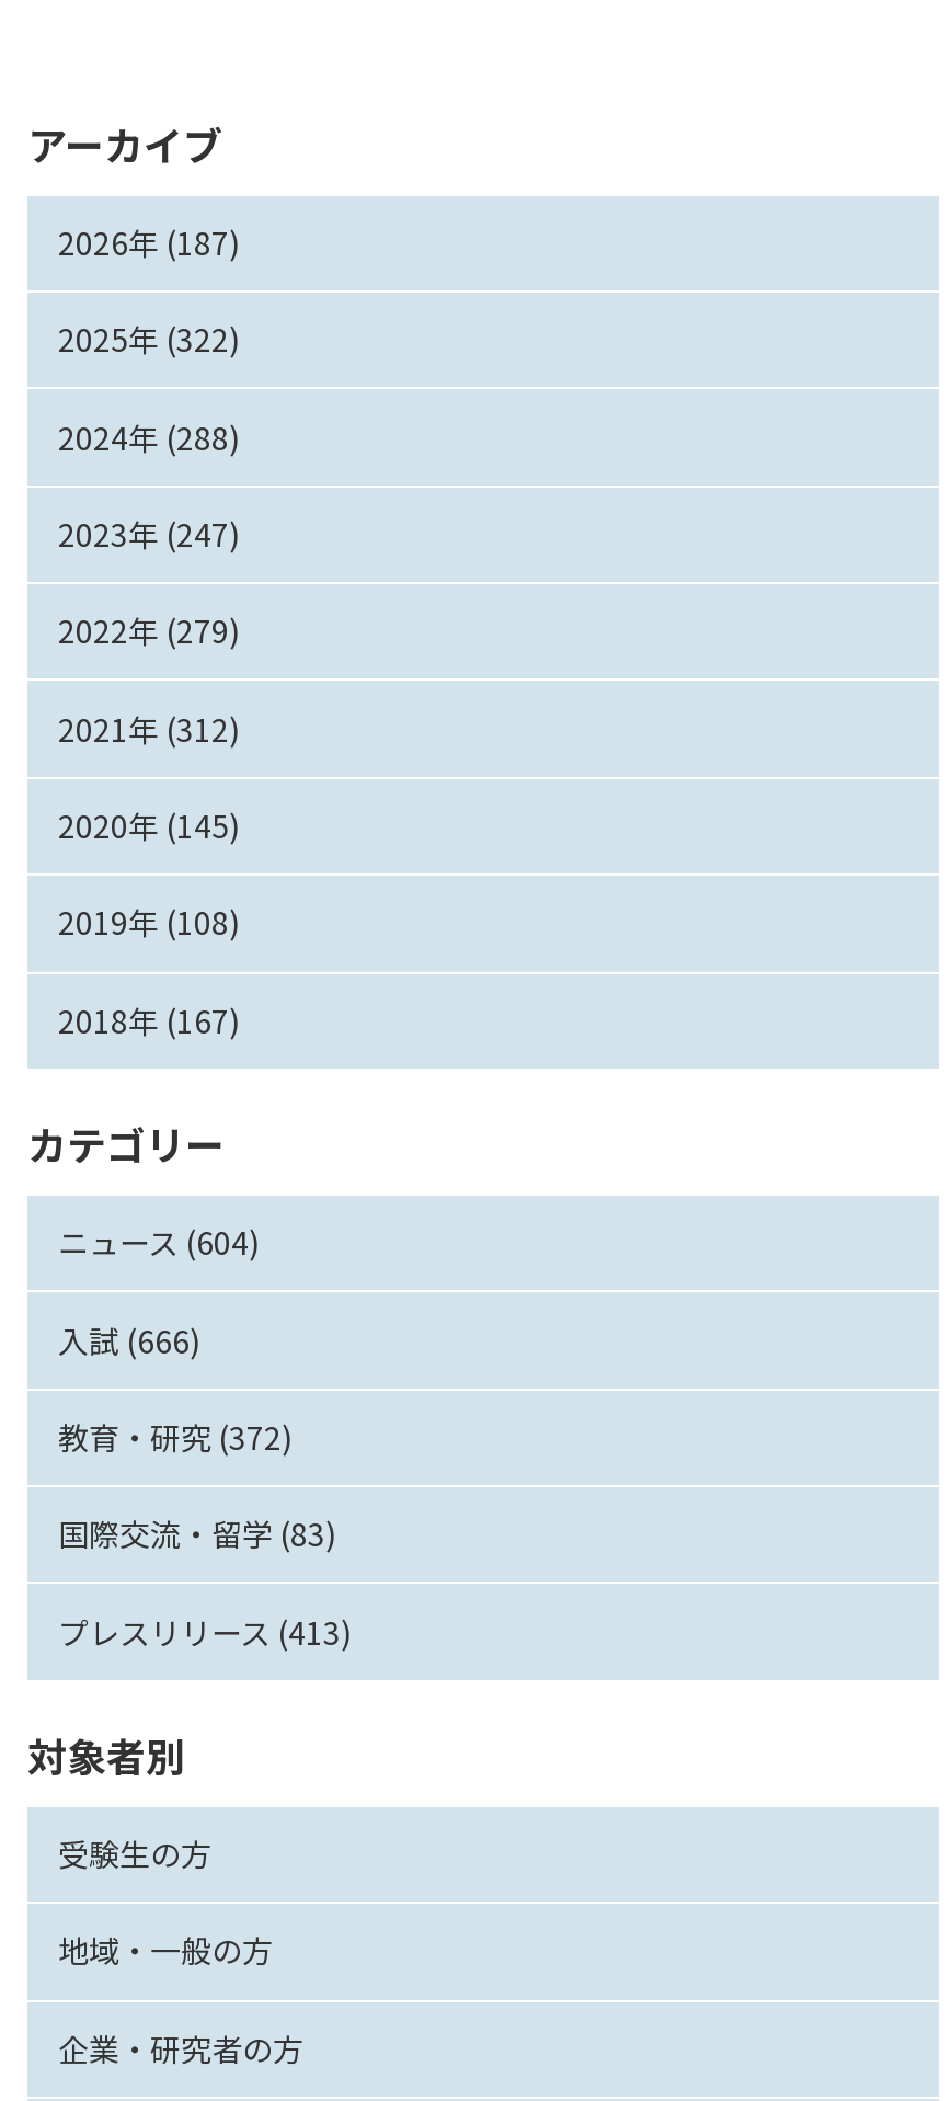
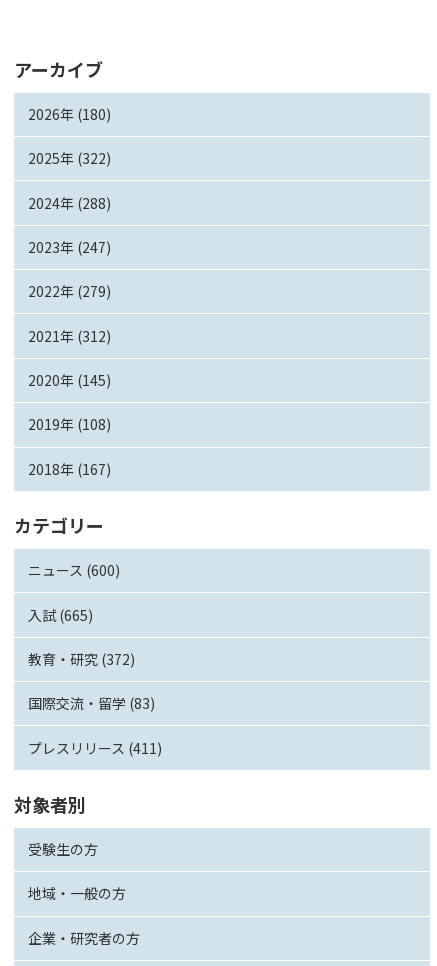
- 2026年 (187)
+ 2026年 (180)

- ニュース (604)
+ ニュース (600)

- 入試 (666)
+ 入試 (665)

- プレスリリース (413)
+ プレスリリース (411)
